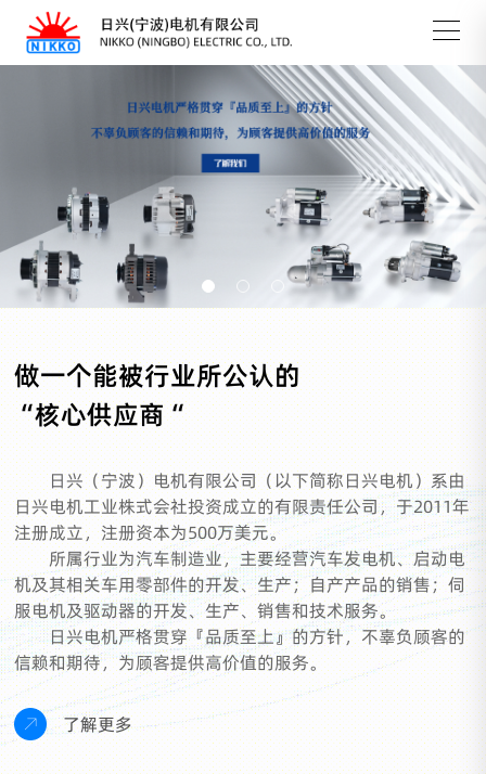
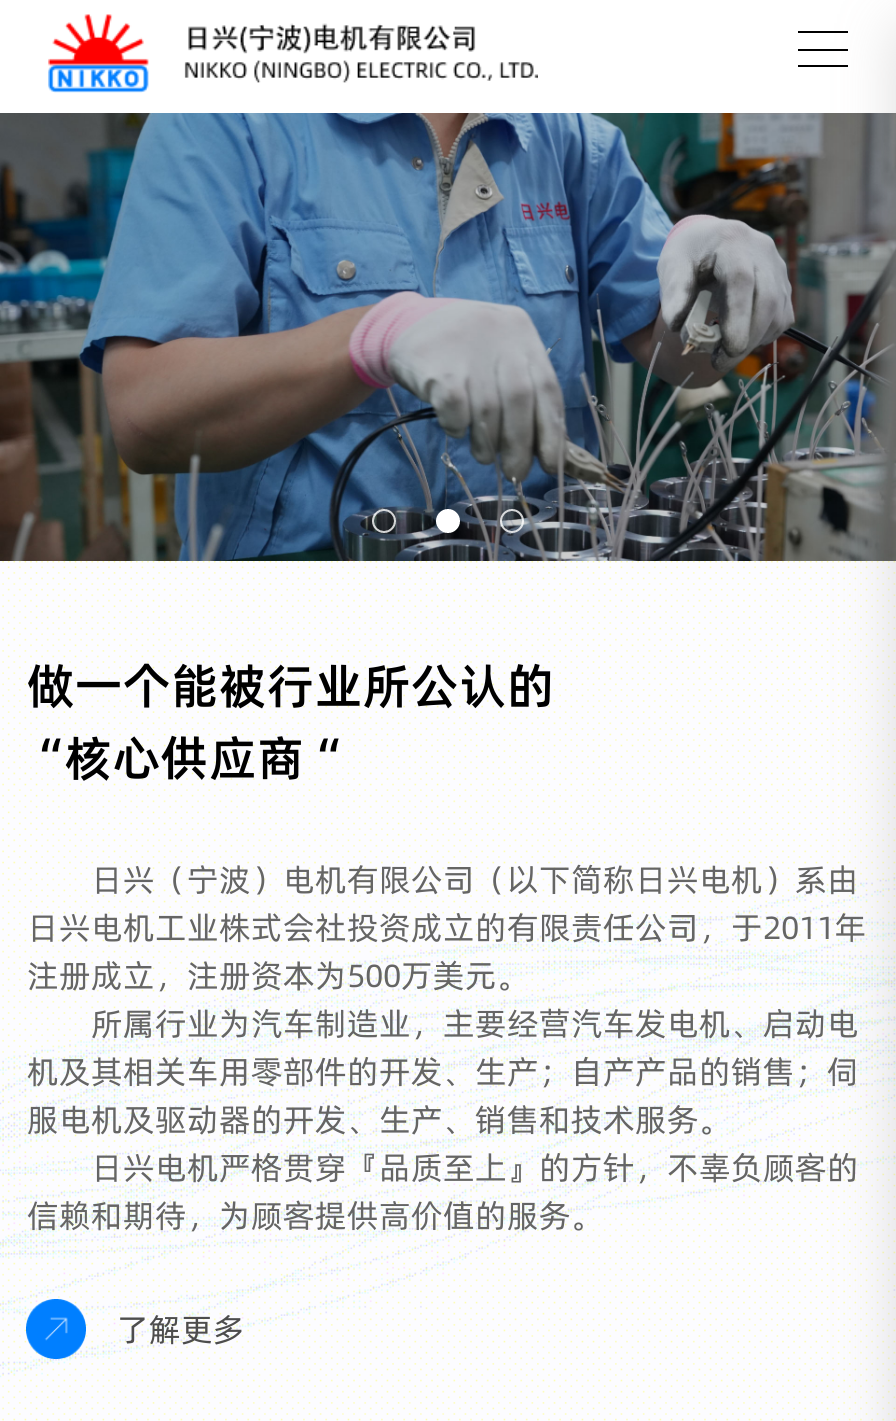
- [image]
+ [image]
